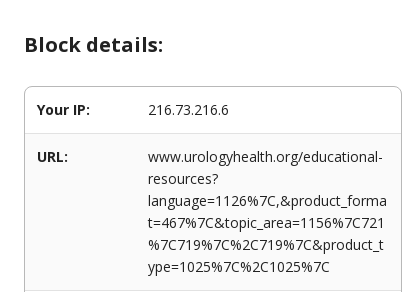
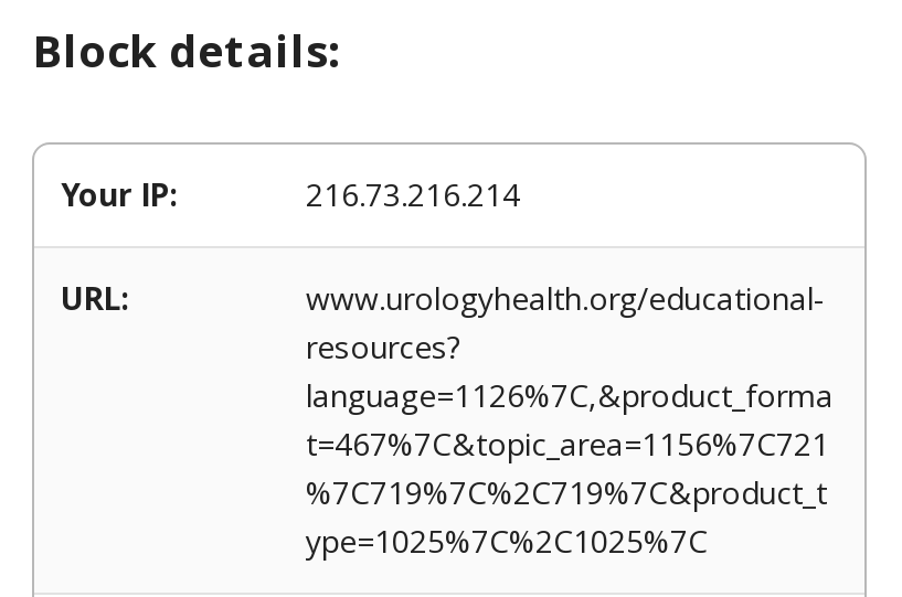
- 216.73.216.6
+ 216.73.216.214
